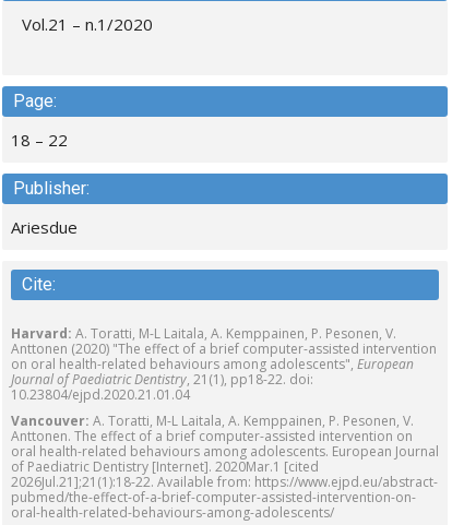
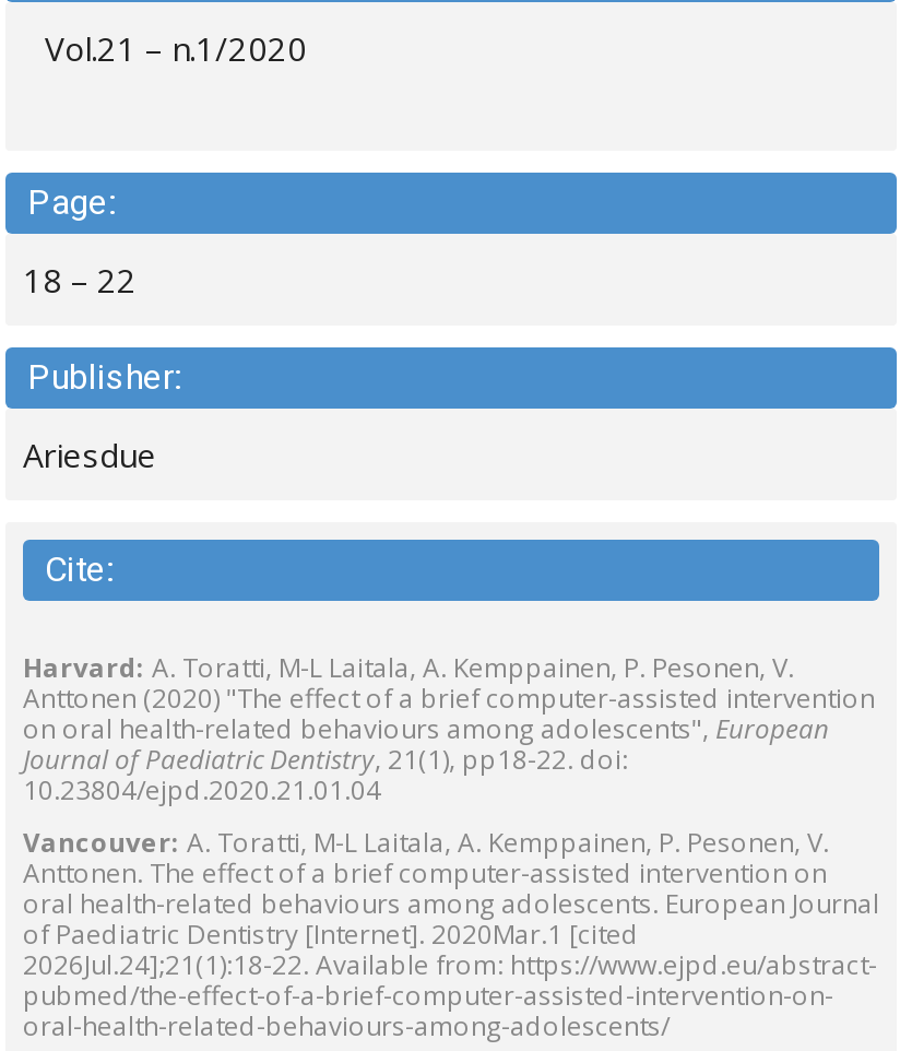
- 2026Jul.21];21(1):18-22. Available from: https://www.ejpd.eu/abstract-
+ 2026Jul.24];21(1):18-22. Available from: https://www.ejpd.eu/abstract-
